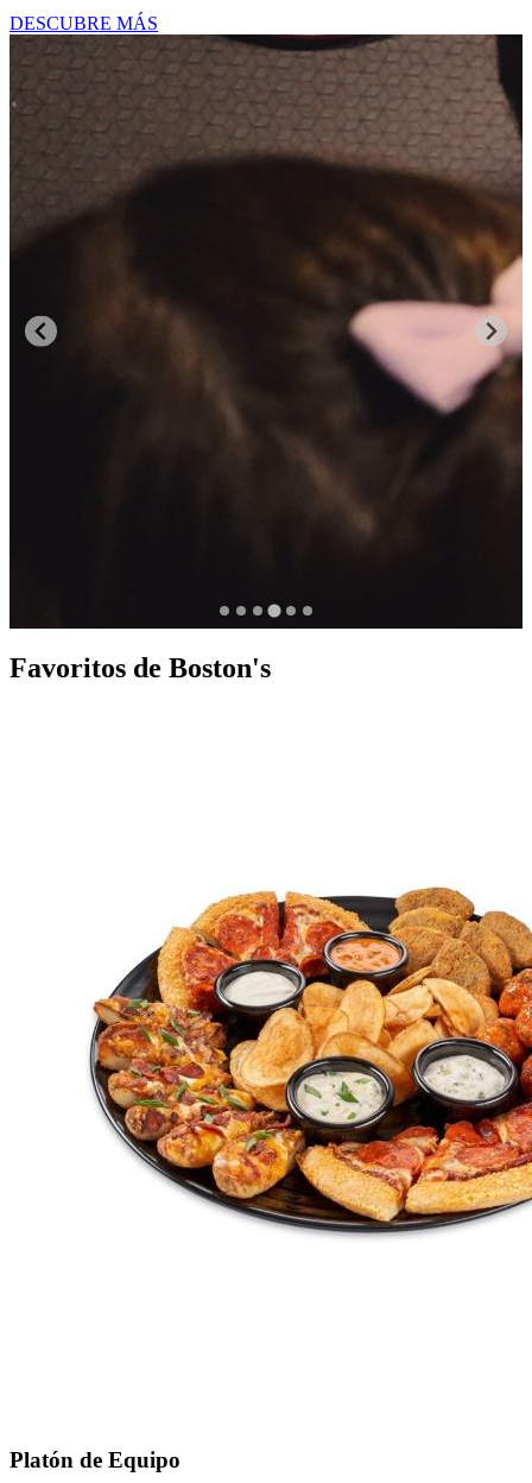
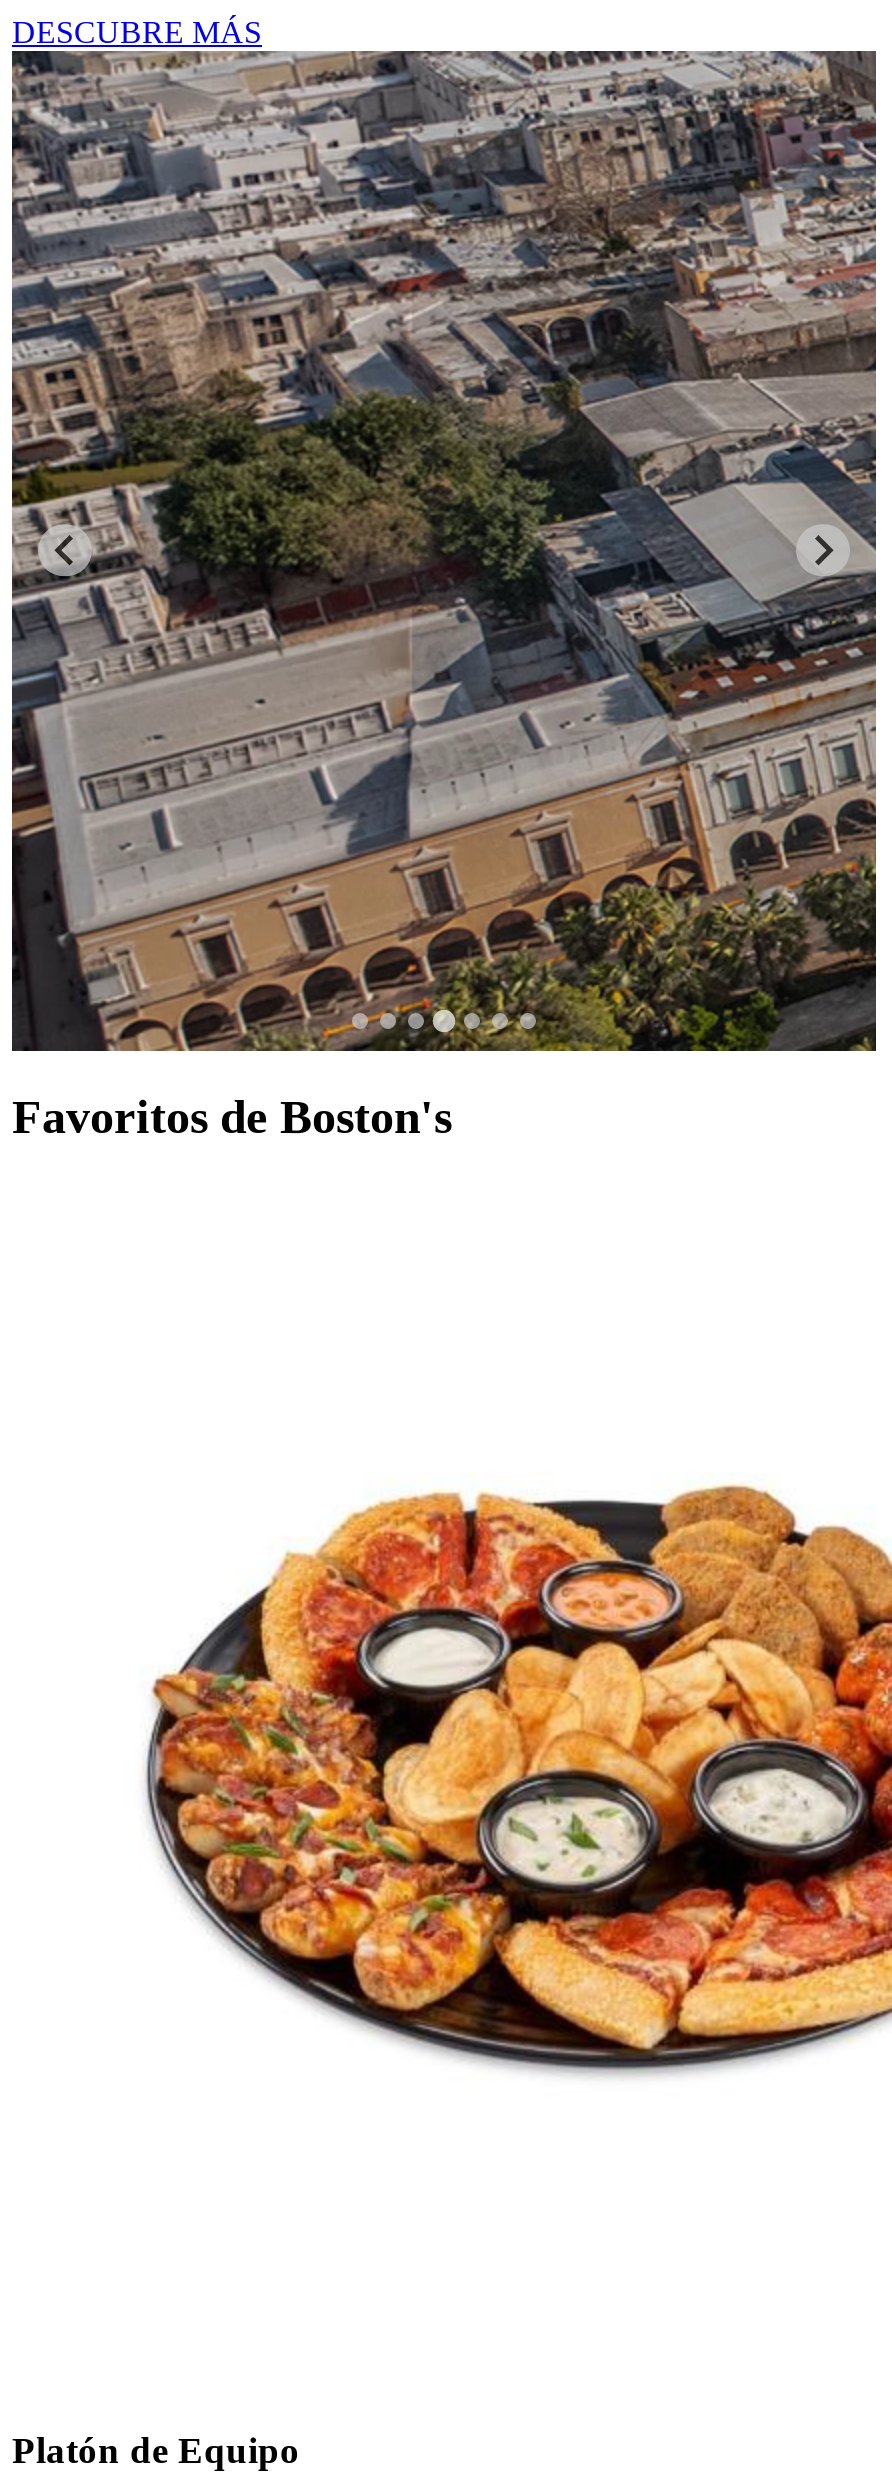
- [image]
+ [image]
